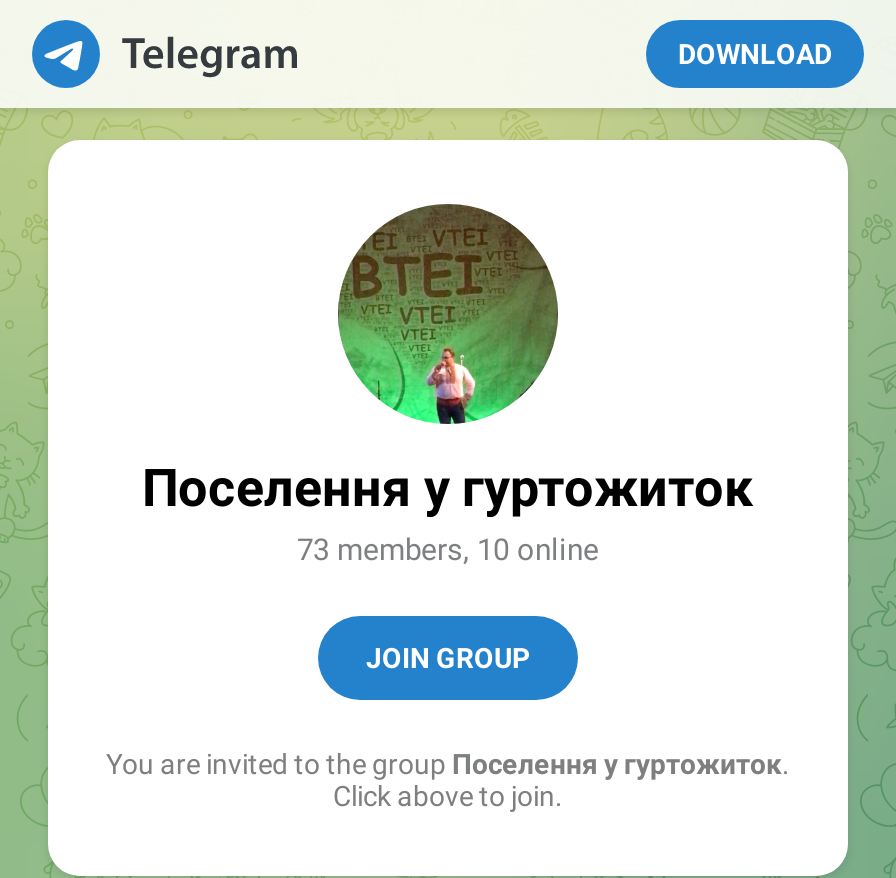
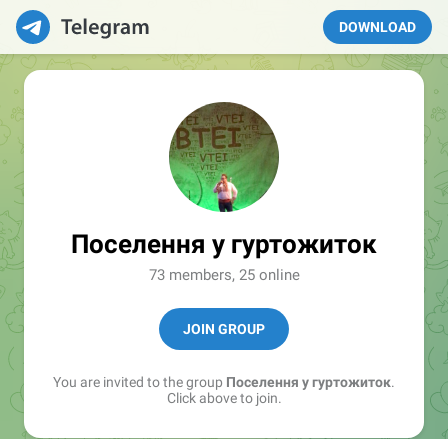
- 73 members, 10 online
+ 73 members, 25 online
